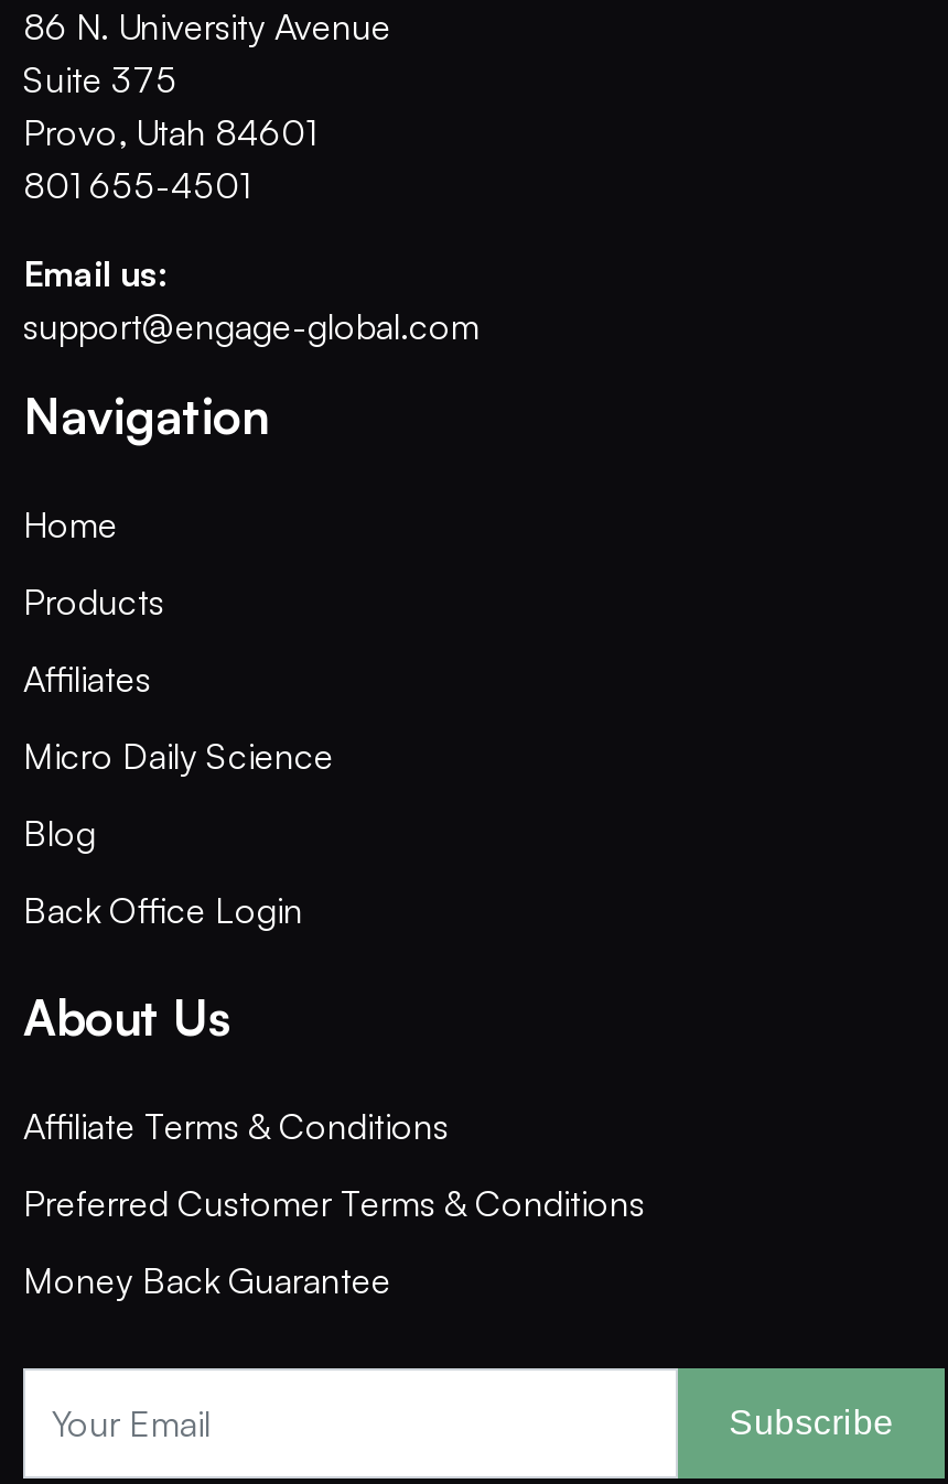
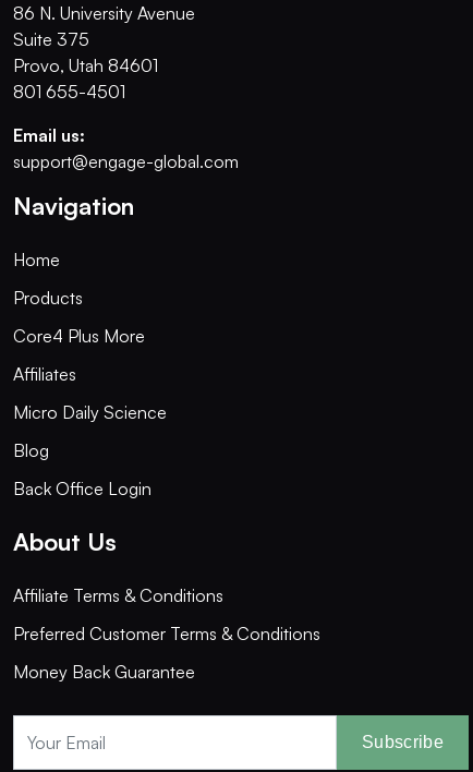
+ Core4 Plus More
